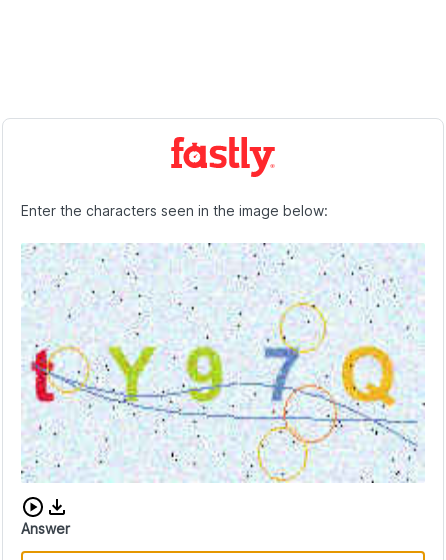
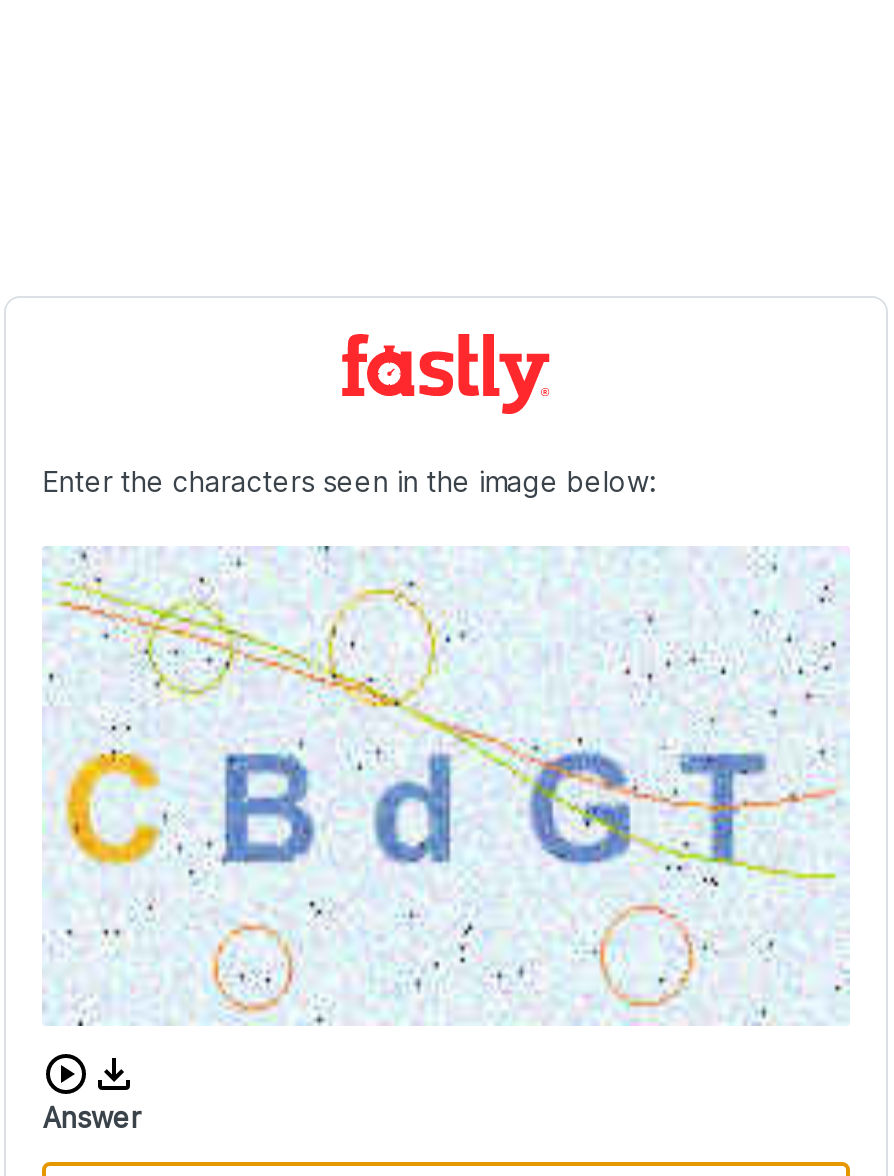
- [image]
+ [image]
